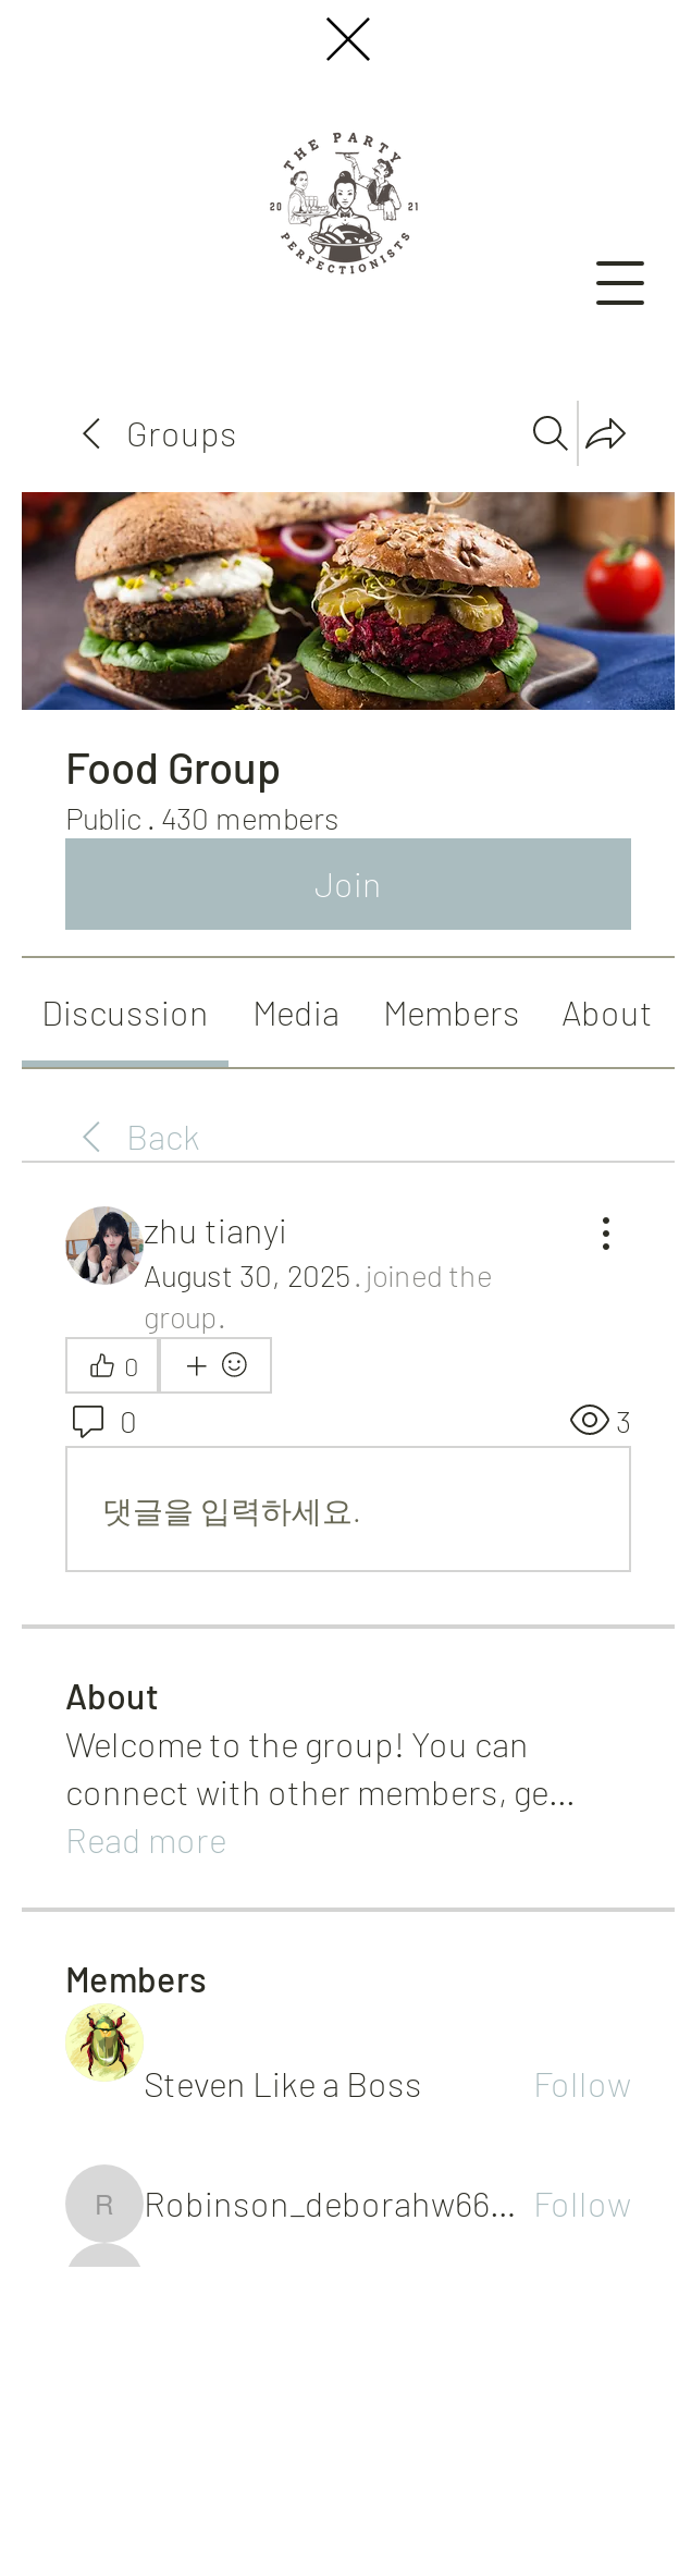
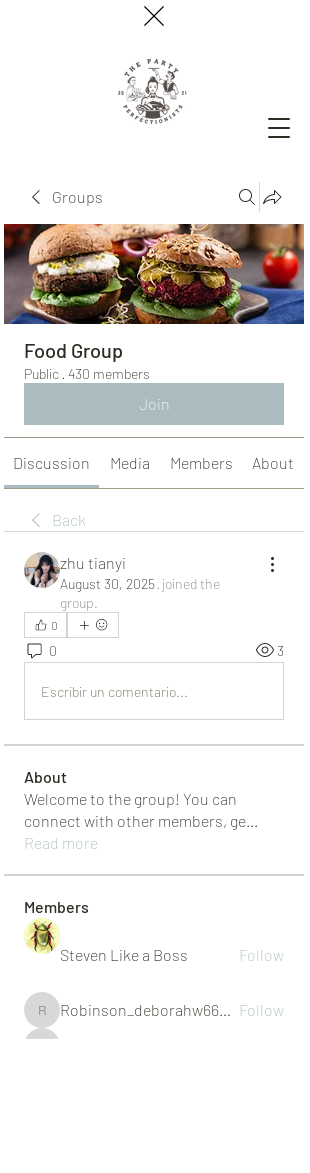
- 댓글을 입력하세요.
+ Escribir un comentario...
